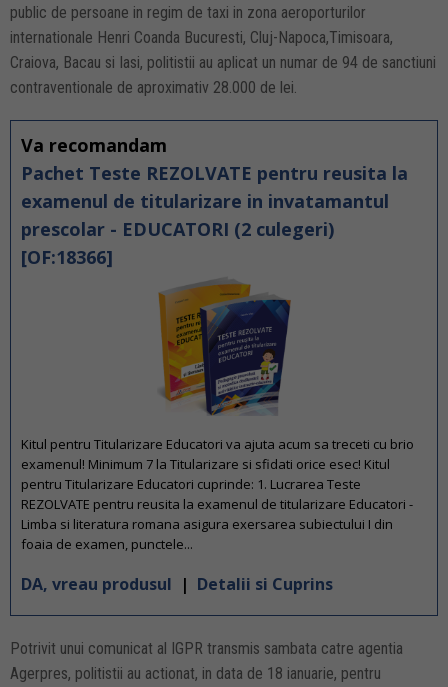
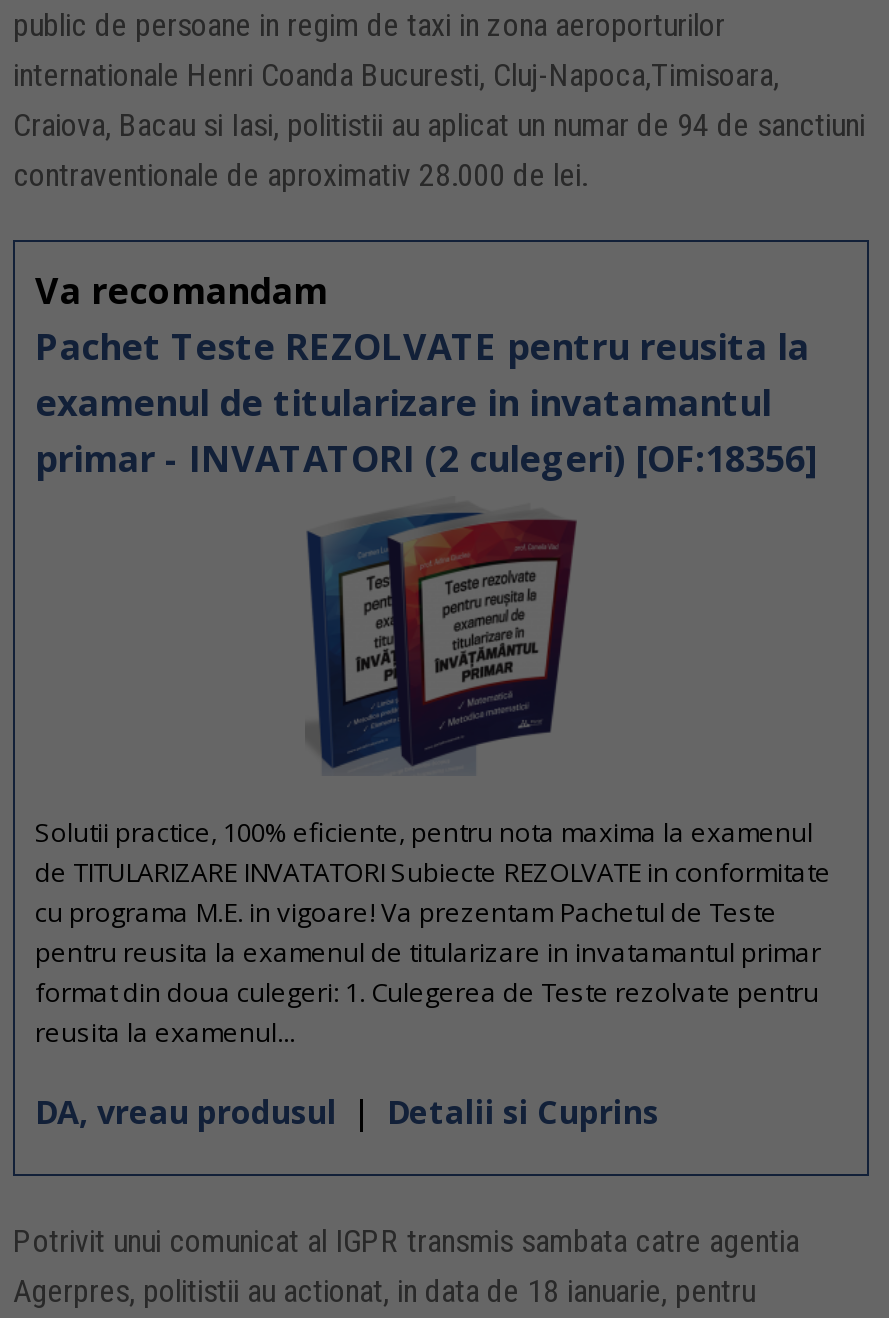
- prescolar - EDUCATORI (2 culegeri)
- [OF:18366]
+ primar - INVATATORI (2 culegeri) [OF:18356]

- [image]
- Kitul pentru Titularizare Educatori va ajuta acum sa treceti cu brio
- examenul! Minimum 7 la Titularizare si sfidati orice esec! Kitul
- pentru Titularizare Educatori cuprinde: 1. Lucrarea Teste
- REZOLVATE pentru reusita la examenul de titularizare Educatori -
- Limba si literatura romana asigura exersarea subiectului I din
- foaia de examen, punctele...
+ [image]
+ Solutii practice, 100% eficiente, pentru nota maxima la examenul
+ de TITULARIZARE INVATATORI Subiecte REZOLVATE in conformitate
+ cu programa M.E. in vigoare! Va prezentam Pachetul de Teste
+ pentru reusita la examenul de titularizare in invatamantul primar
+ format din doua culegeri: 1. Culegerea de Teste rezolvate pentru
+ reusita la examenul...
